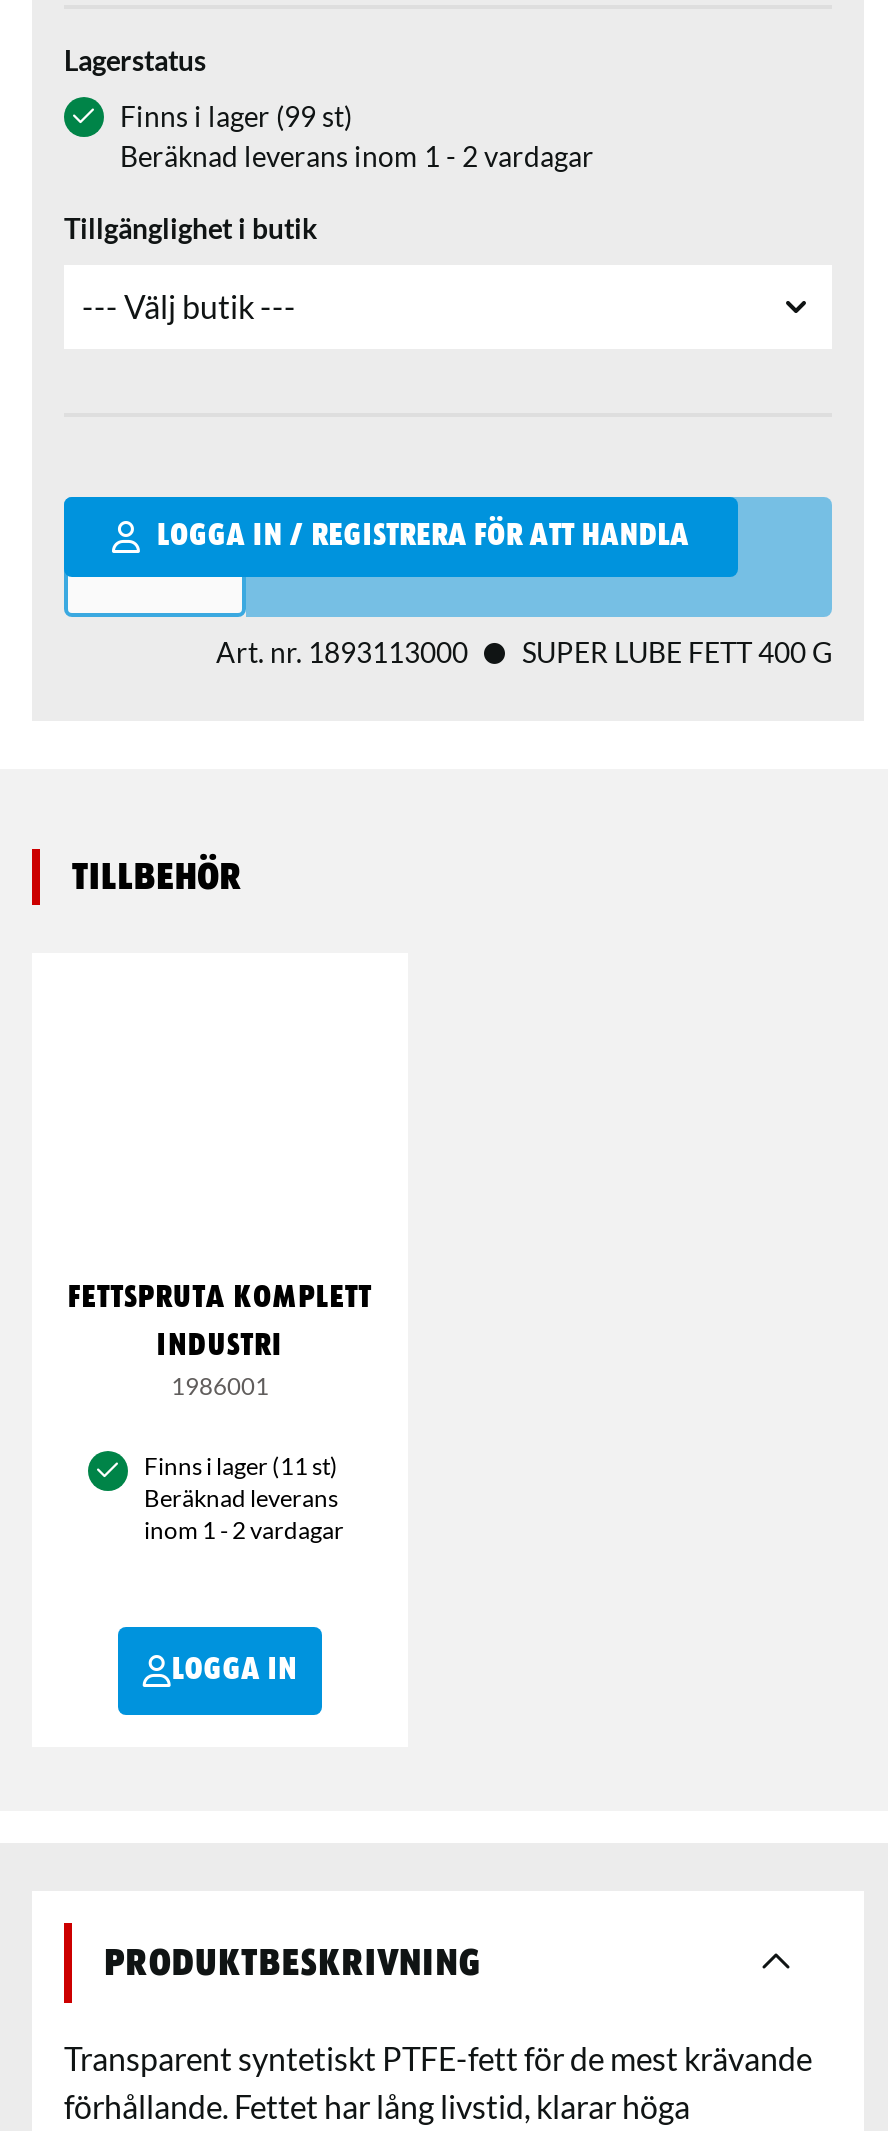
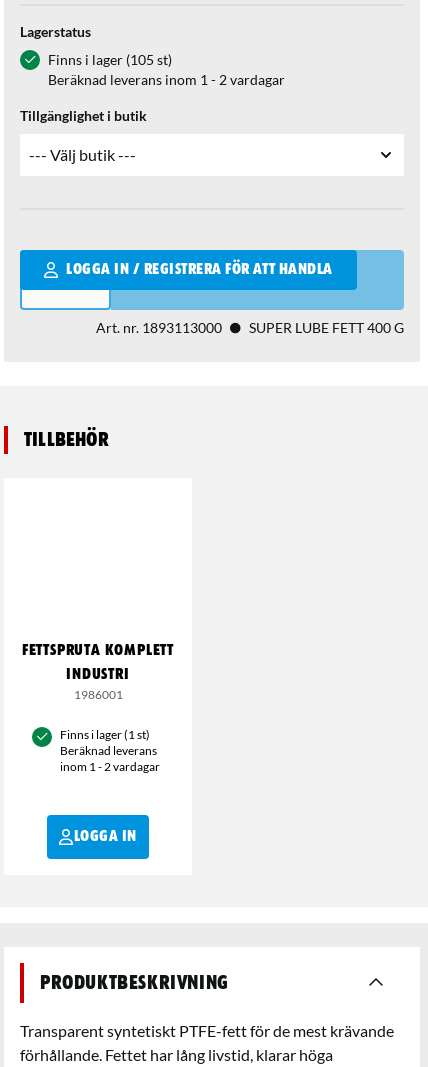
- Finns i lager (99 st)
+ Finns i lager (105 st)

- Finns i lager (11 st)
+ Finns i lager (1 st)
